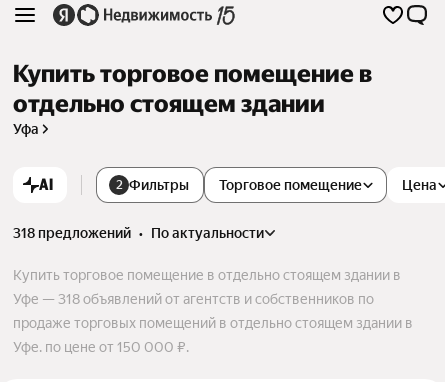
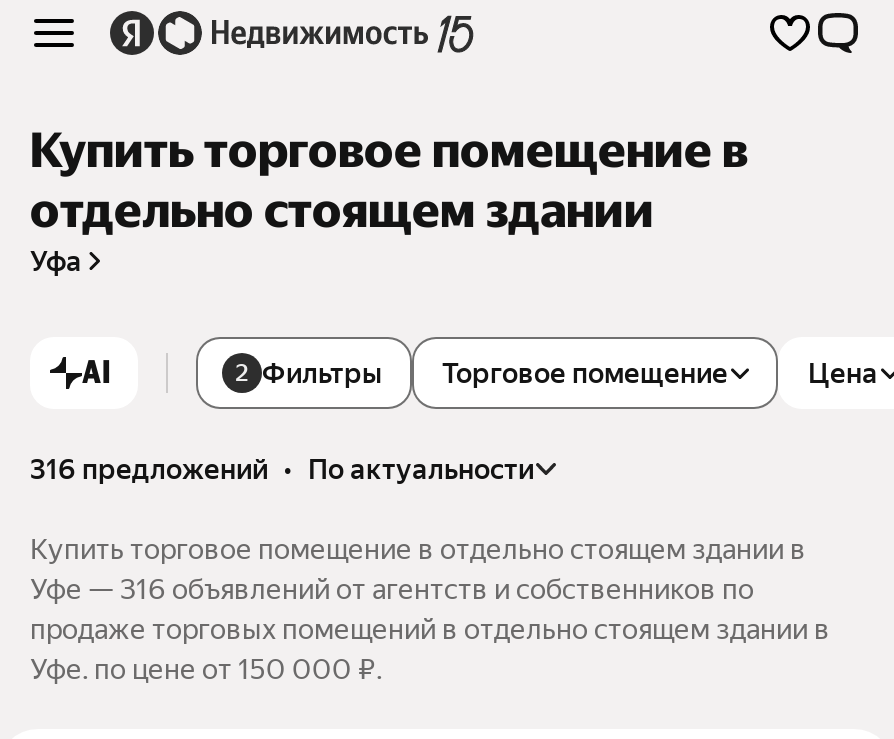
- 318 предложений • по актуальности
+ 316 предложений • по актуальности

- Уфе — 318 объявлений от агентств и собственников по
+ Уфе — 316 объявлений от агентств и собственников по
